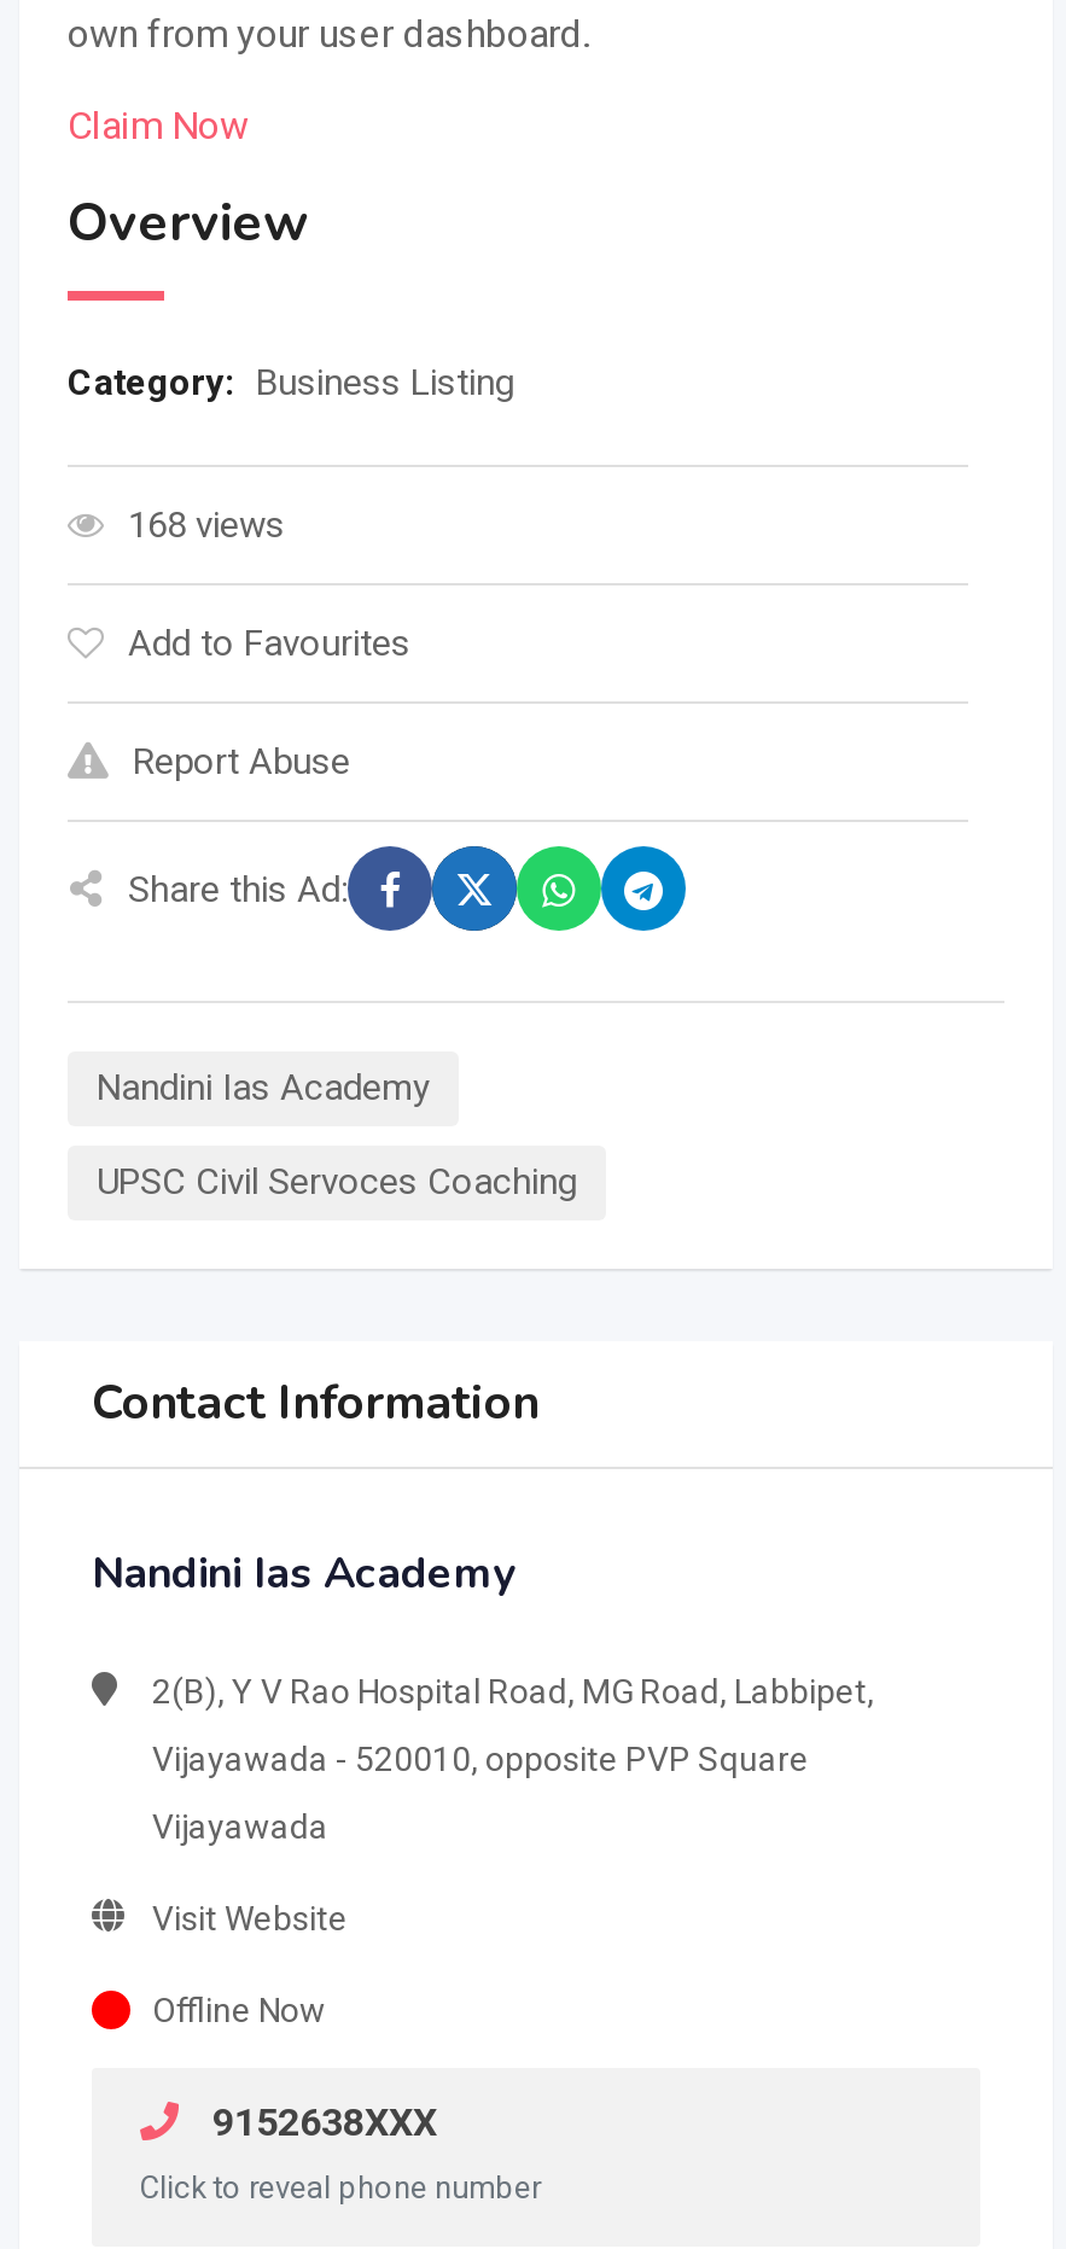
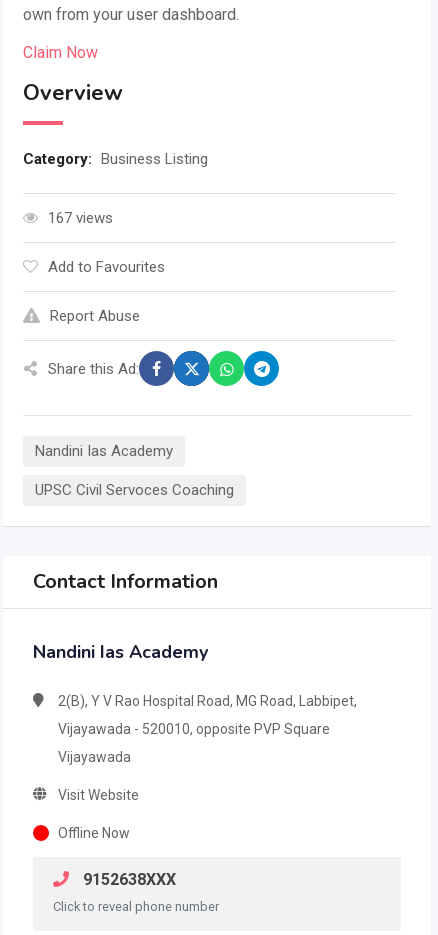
- 168 views
+ 167 views
